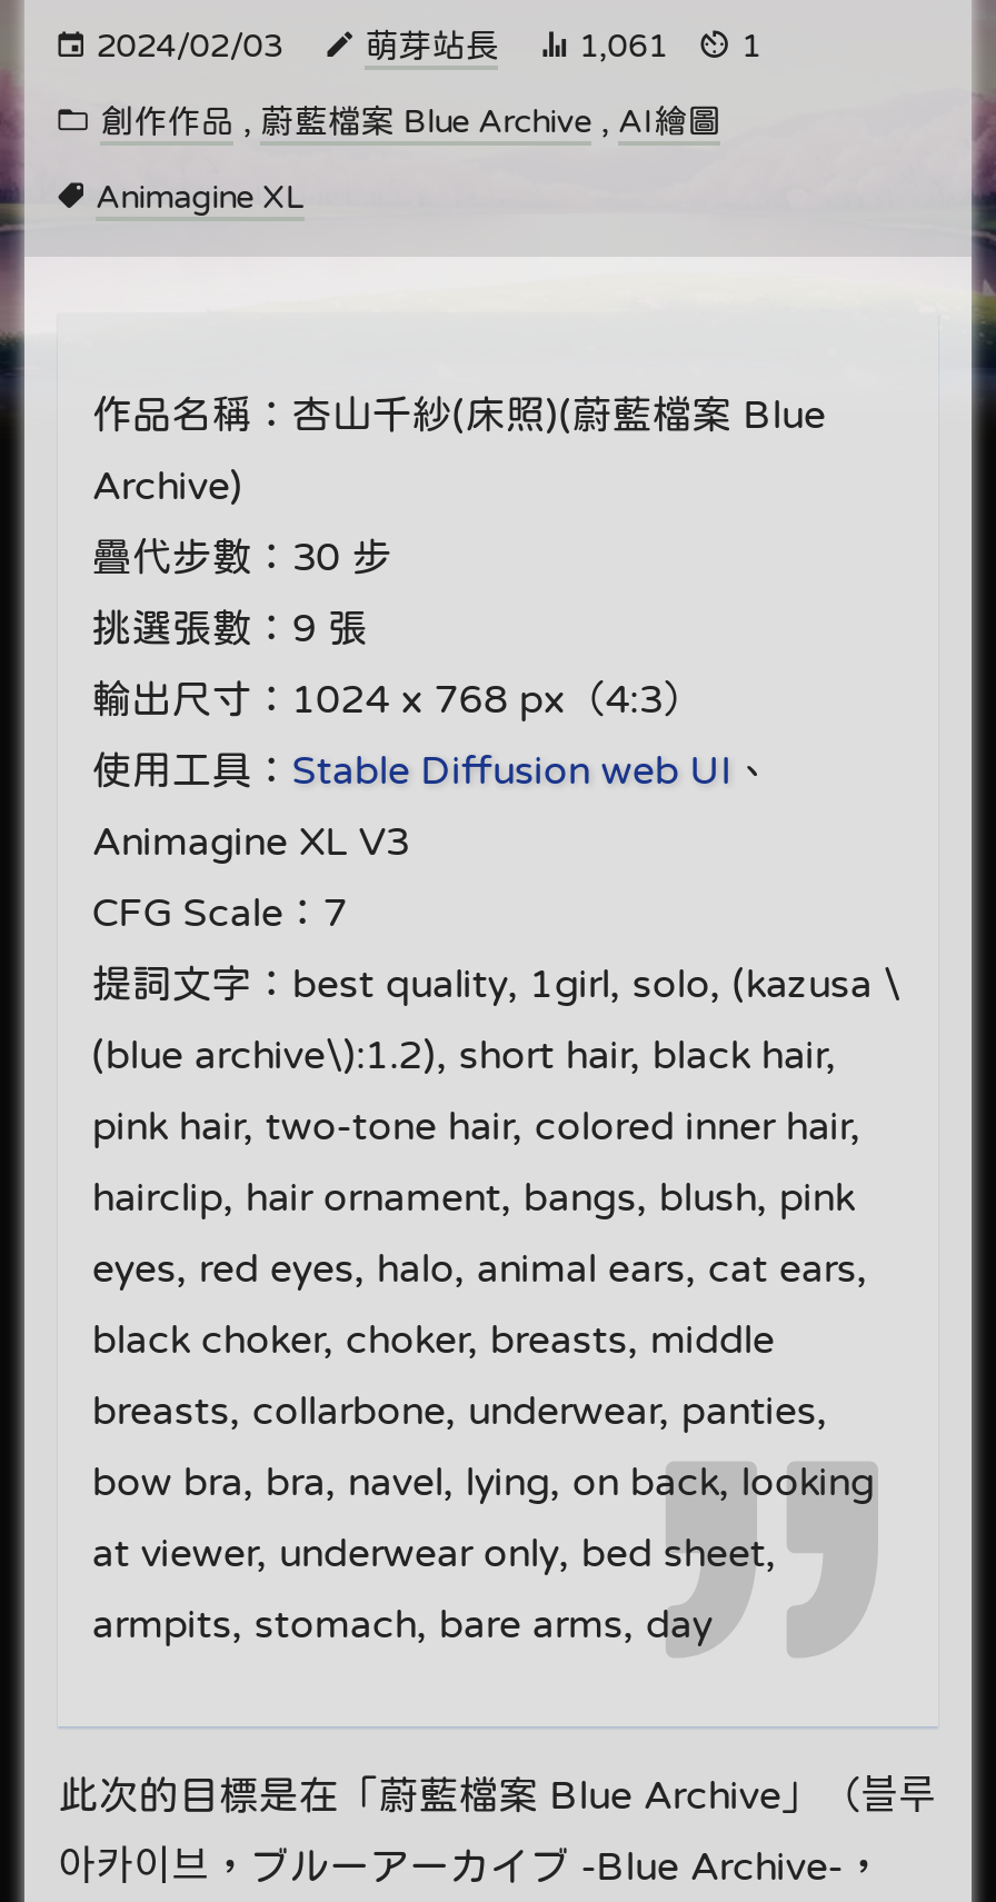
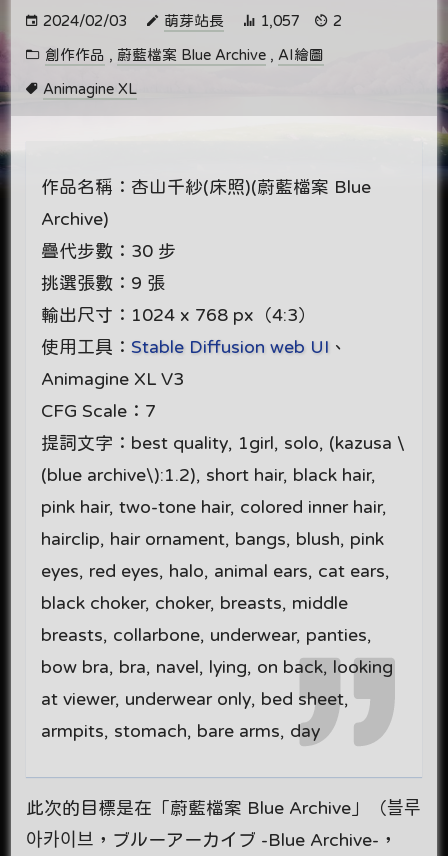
- 1,061
+ 1,057

- 1
+ 2
